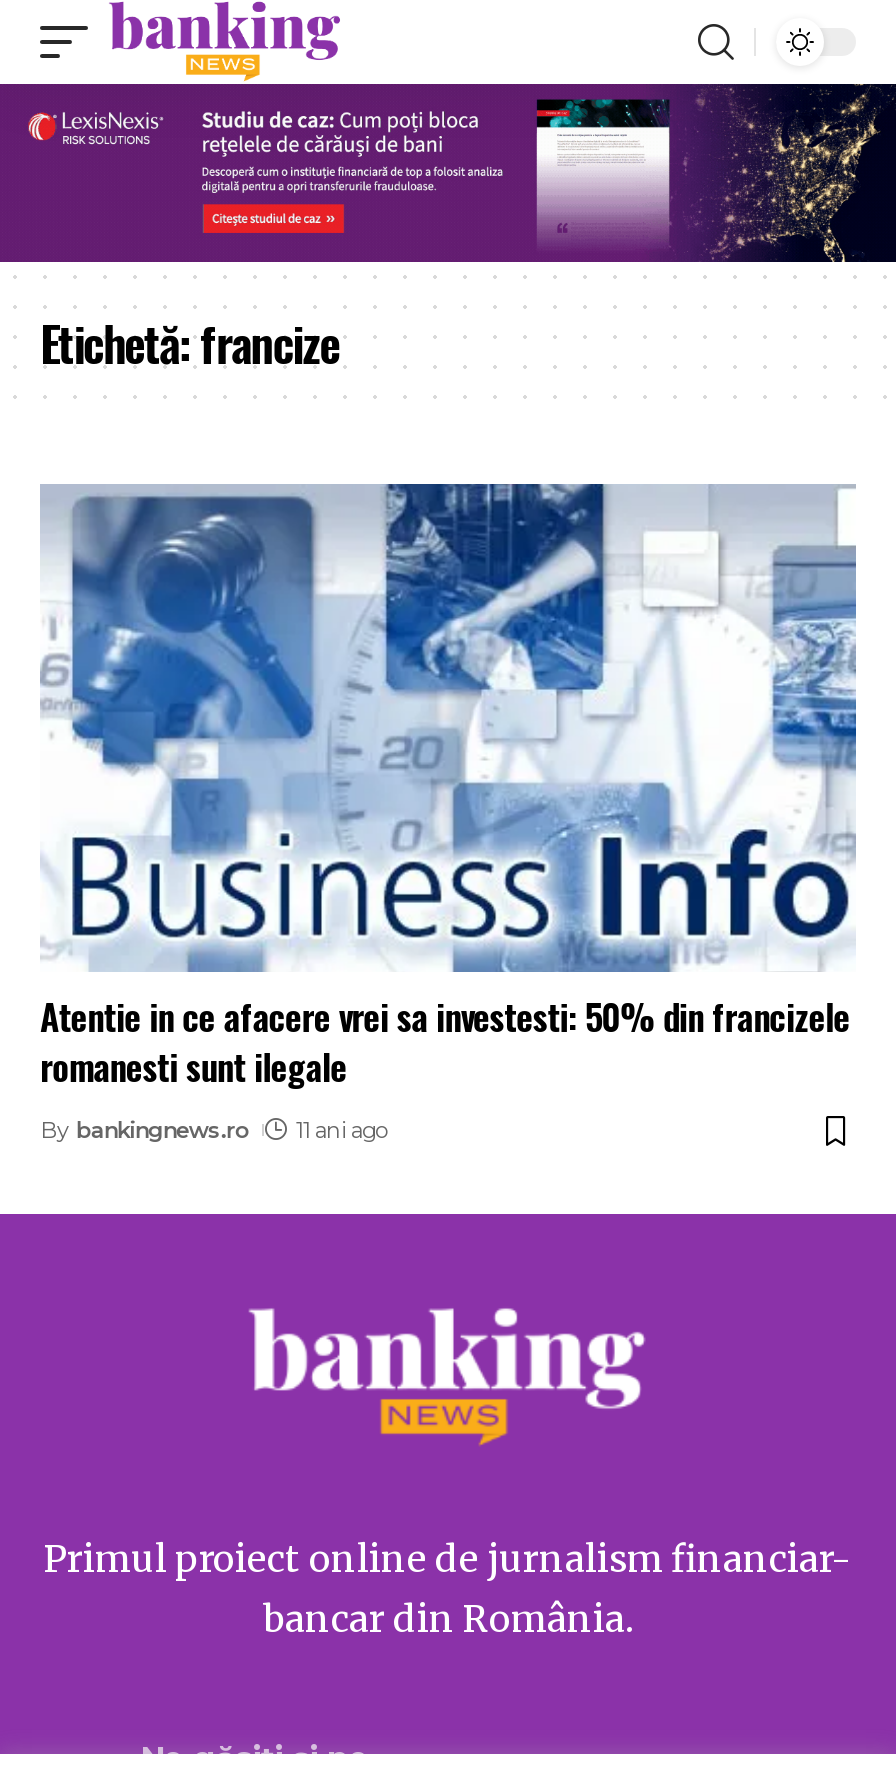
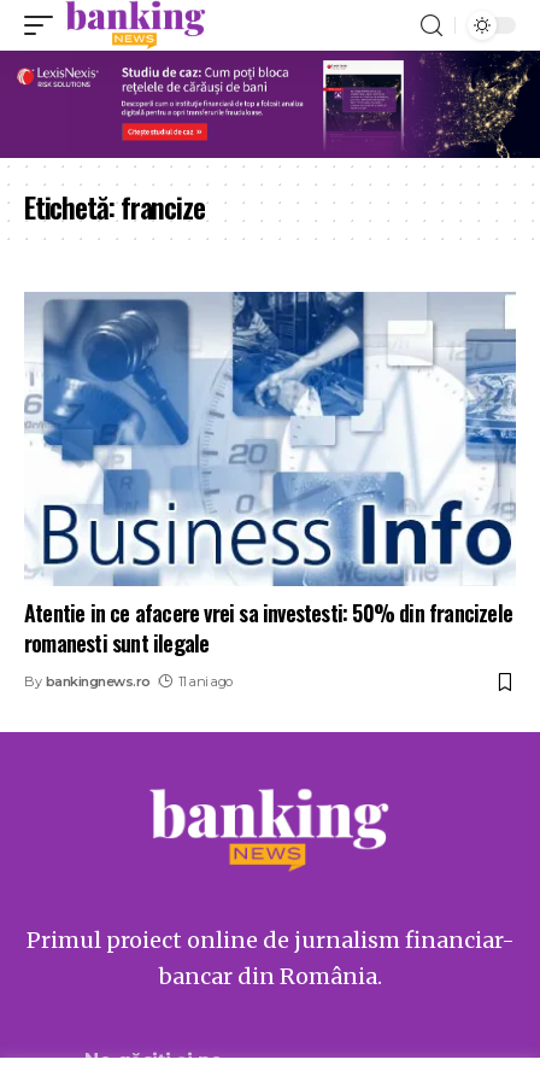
- [image]
+ [image]
